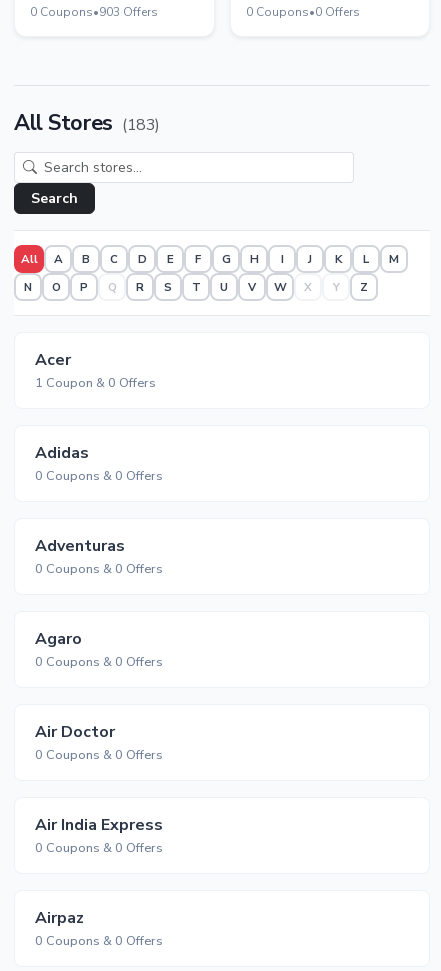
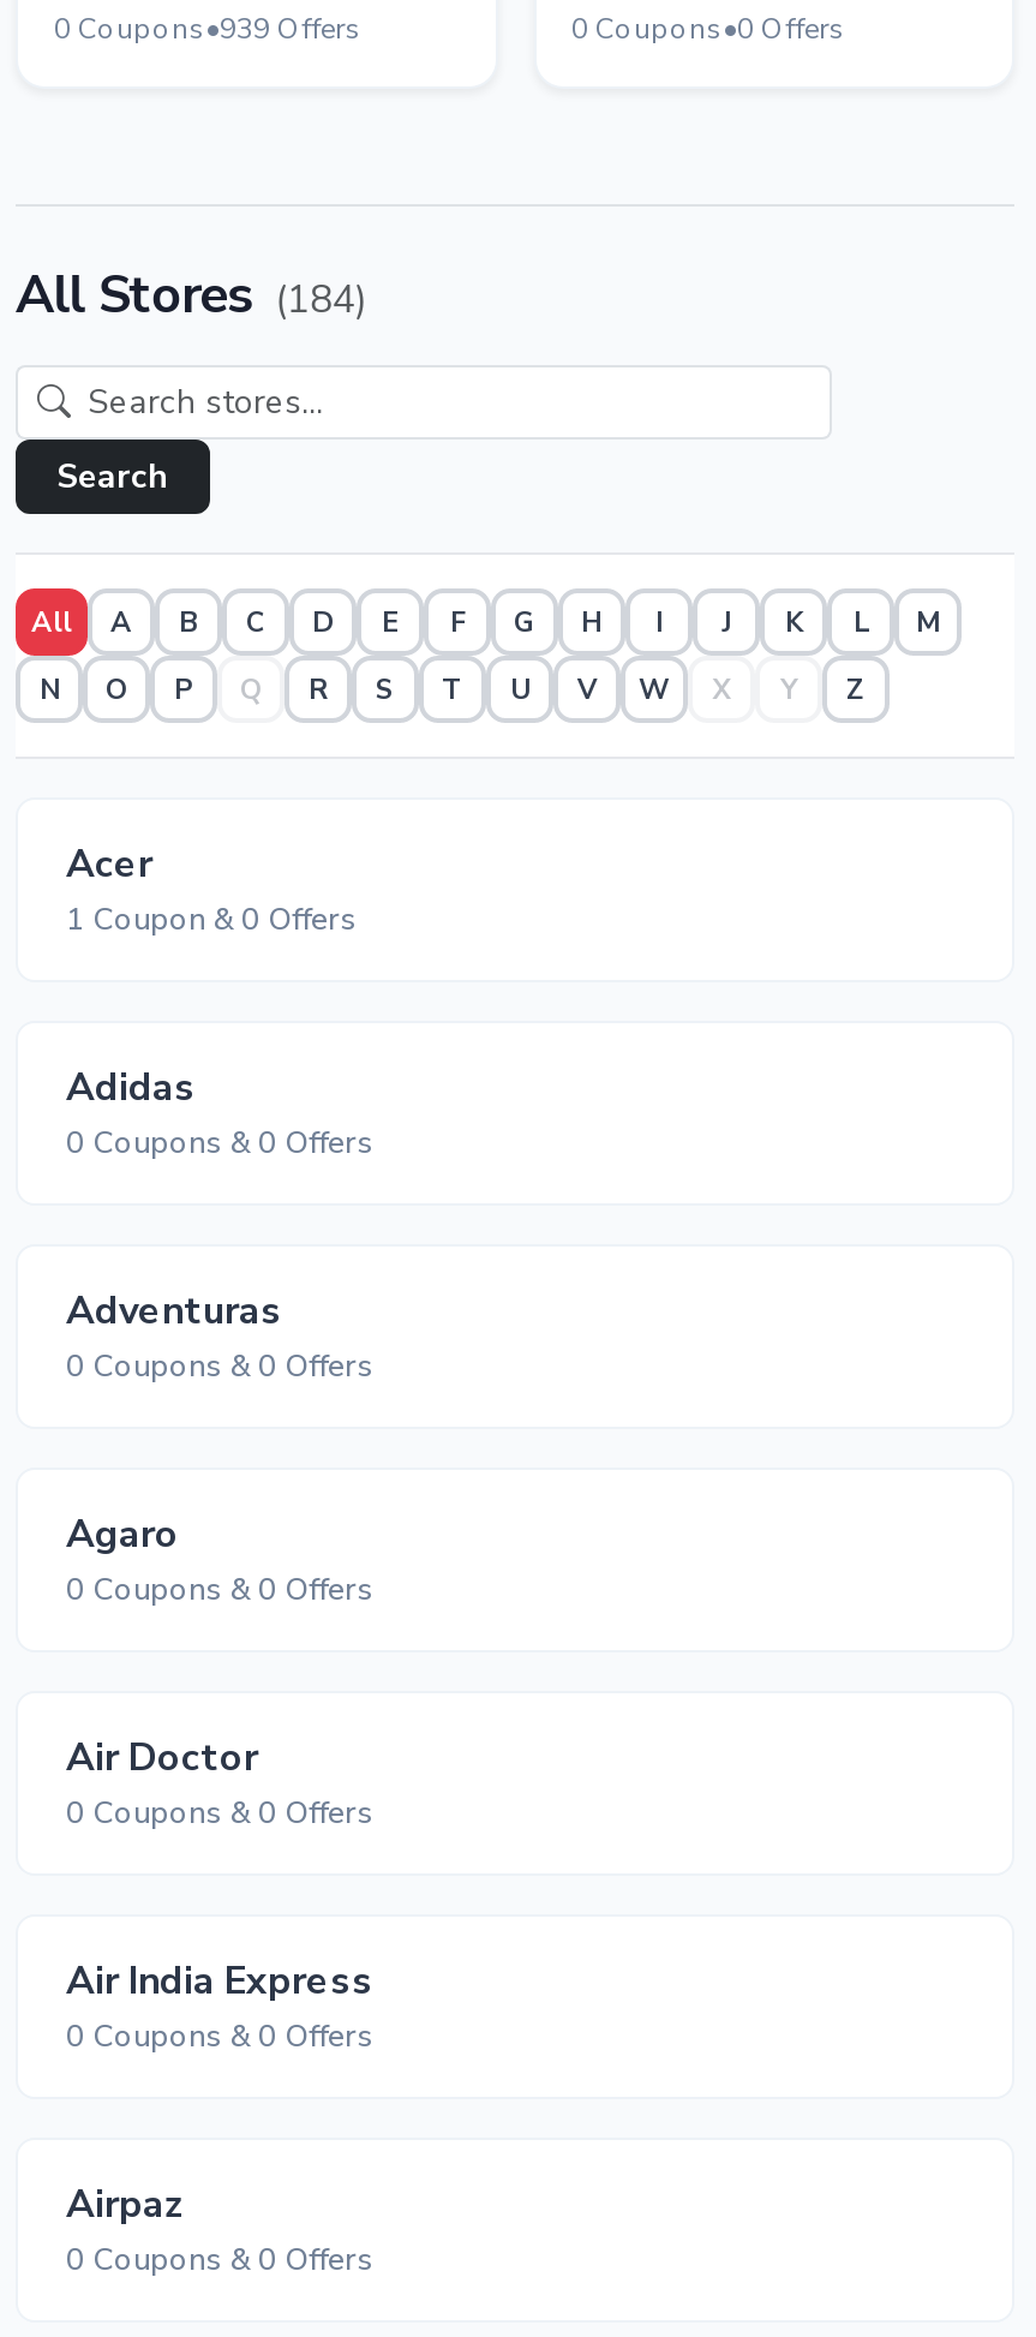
- 0 Coupons•903 Offers
+ 0 Coupons•939 Offers

- All Stores (183)
+ All Stores (184)
